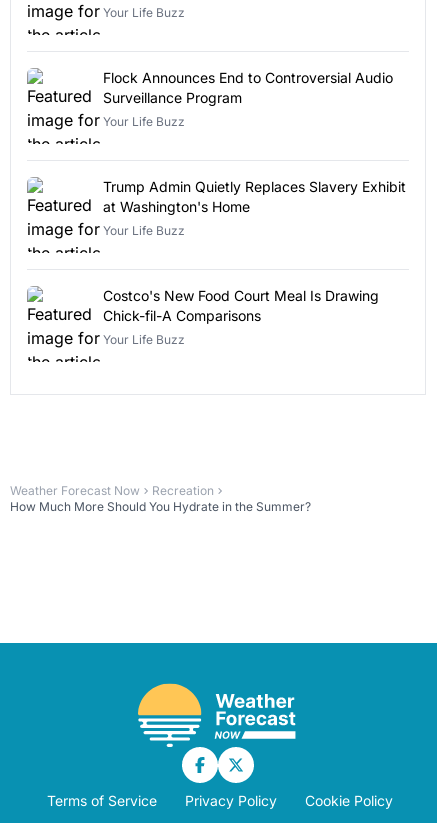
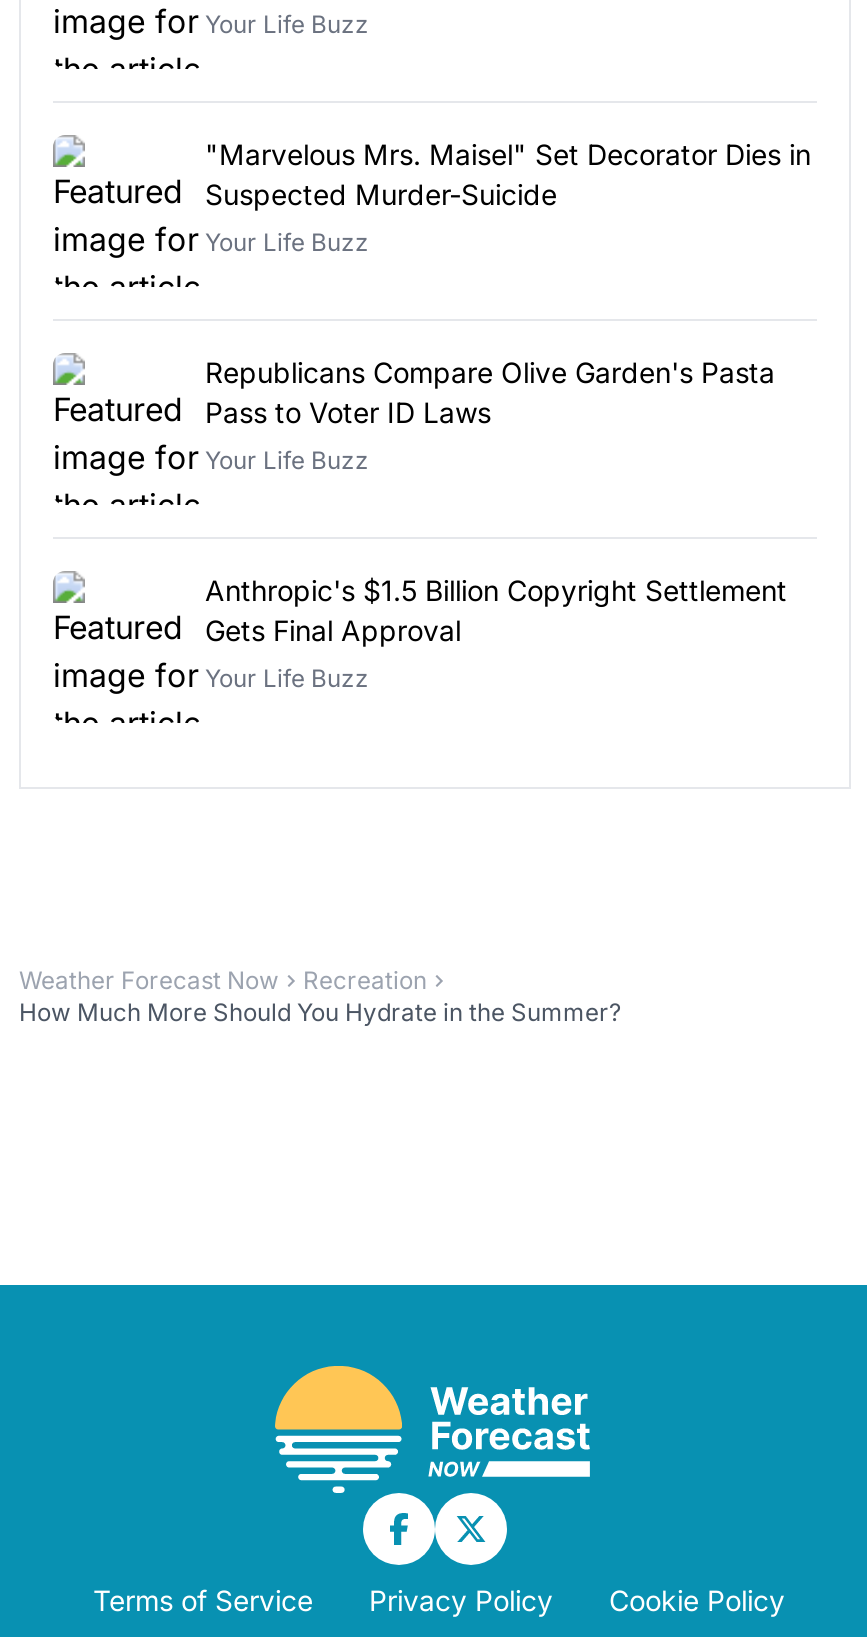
- Flock Announces End to Controversial Audio
- Surveillance Program
+ "Marvelous Mrs. Maisel" Set Decorator Dies in
+ Suspected Murder-Suicide

- Trump Admin Quietly Replaces Slavery Exhibit
- at Washington's Home
+ Republicans Compare Olive Garden's Pasta
+ Pass to Voter ID Laws

- Costco's New Food Court Meal Is Drawing
- Chick-fil-A Comparisons
+ Anthropic's $1.5 Billion Copyright Settlement
+ Gets Final Approval
